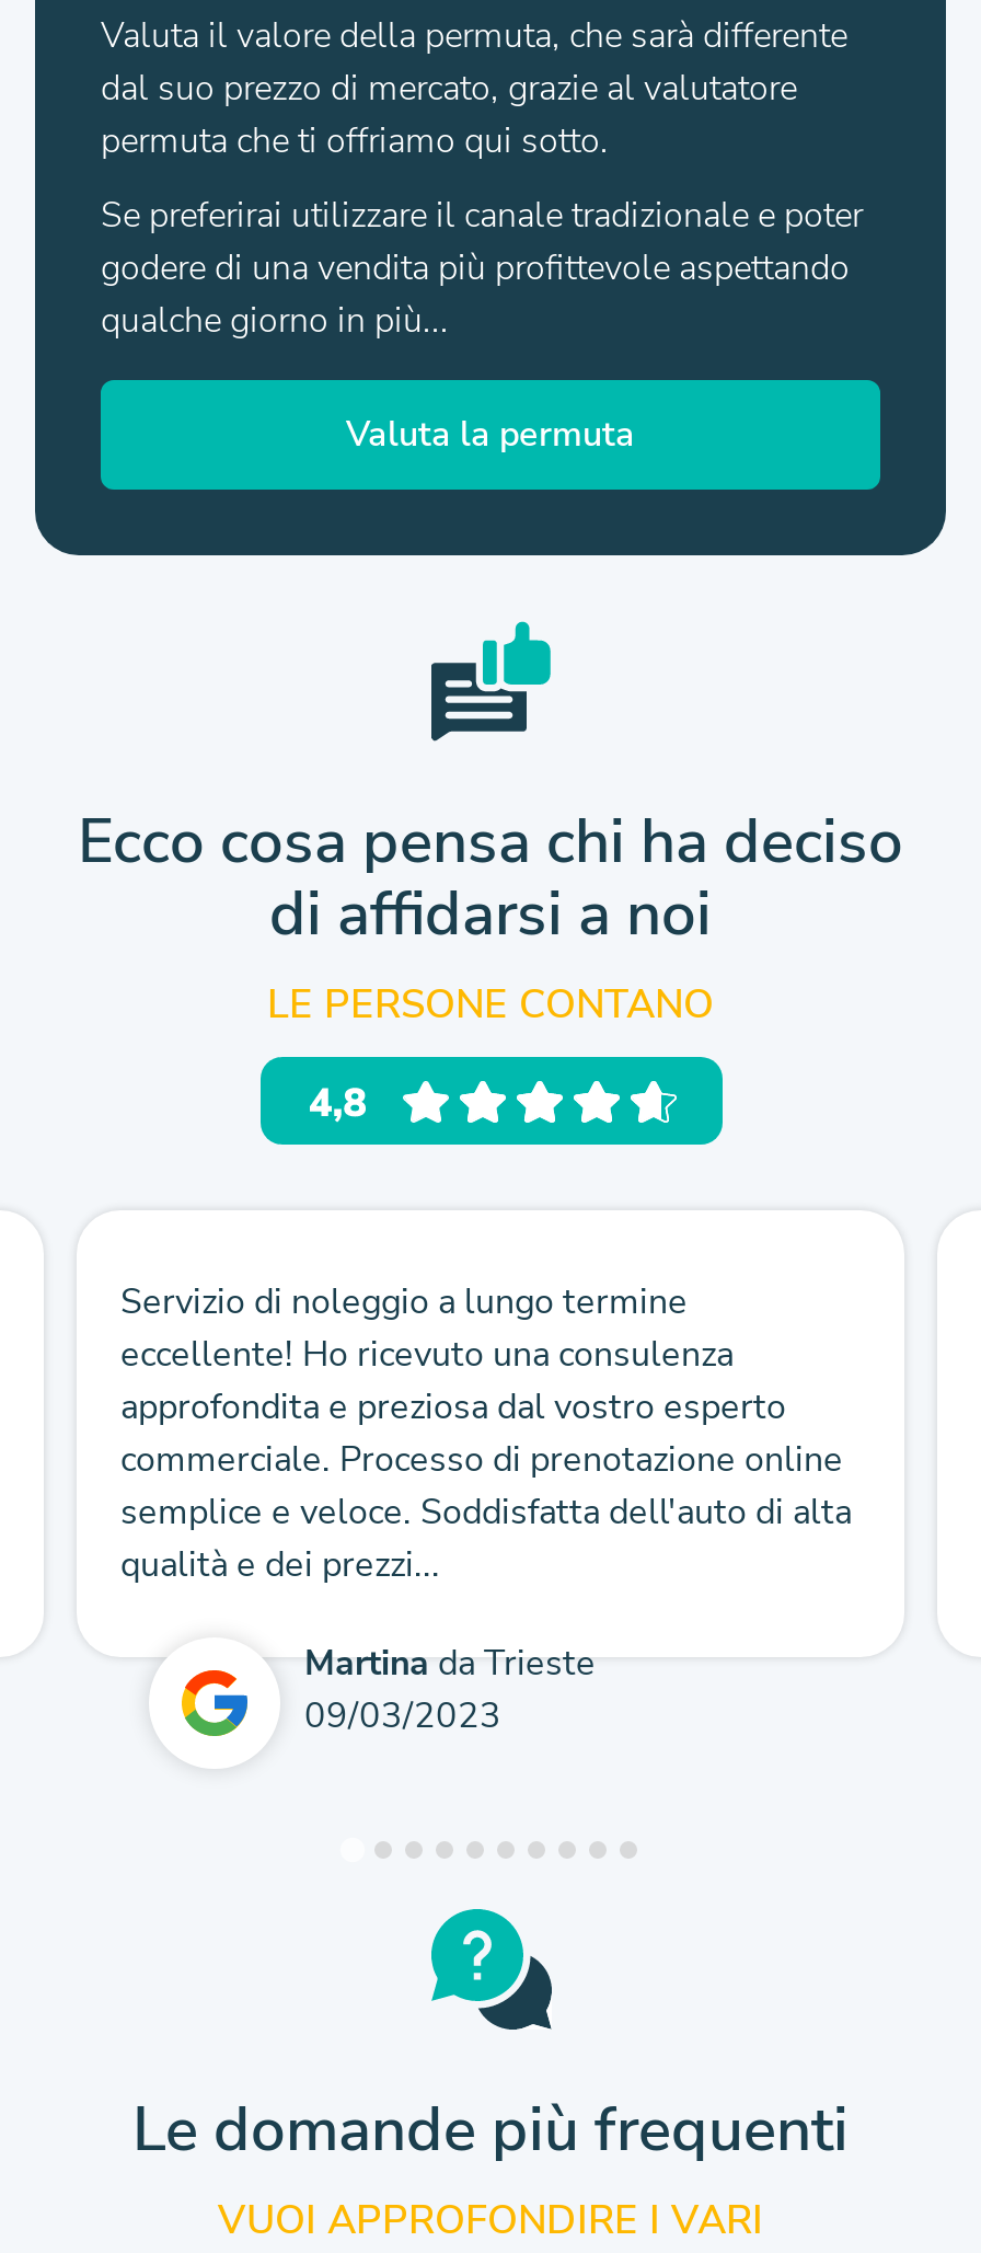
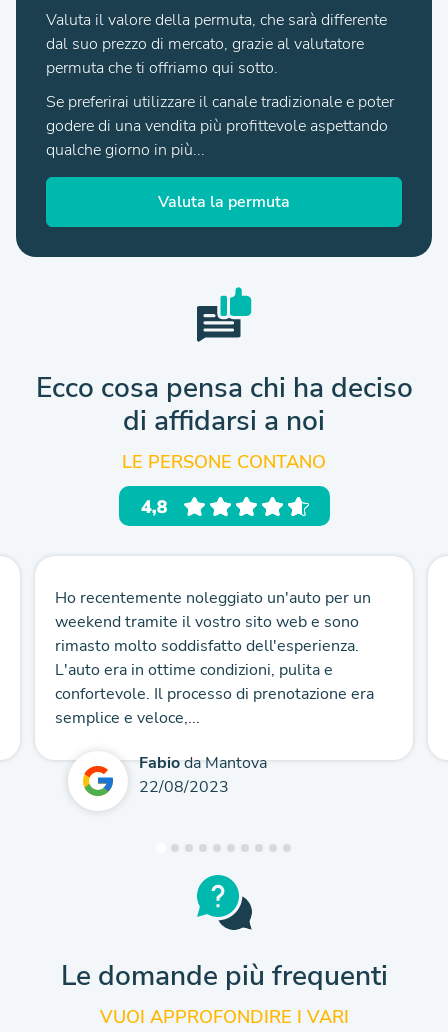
- Servizio di noleggio a lungo termine
- eccellente! Ho ricevuto una consulenza
- approfondita e preziosa dal vostro esperto
- commerciale. Processo di prenotazione online
- semplice e veloce. Soddisfatta dell'auto di alta
- qualità e dei prezzi...
+ Ho recentemente noleggiato un'auto per un
+ weekend tramite il vostro sito web e sono
+ rimasto molto soddisfatto dell'esperienza.
+ L'auto era in ottime condizioni, pulita e
+ confortevole. Il processo di prenotazione era
+ semplice e veloce,...

- Martina da Trieste
- 09/03/2023
+ Fabio da Mantova
+ 22/08/2023
